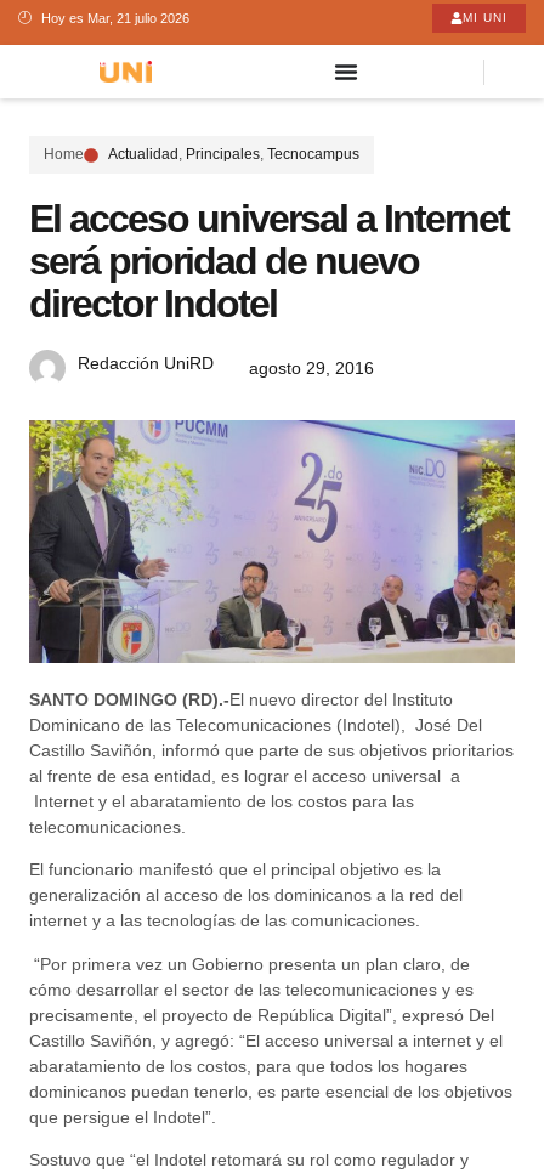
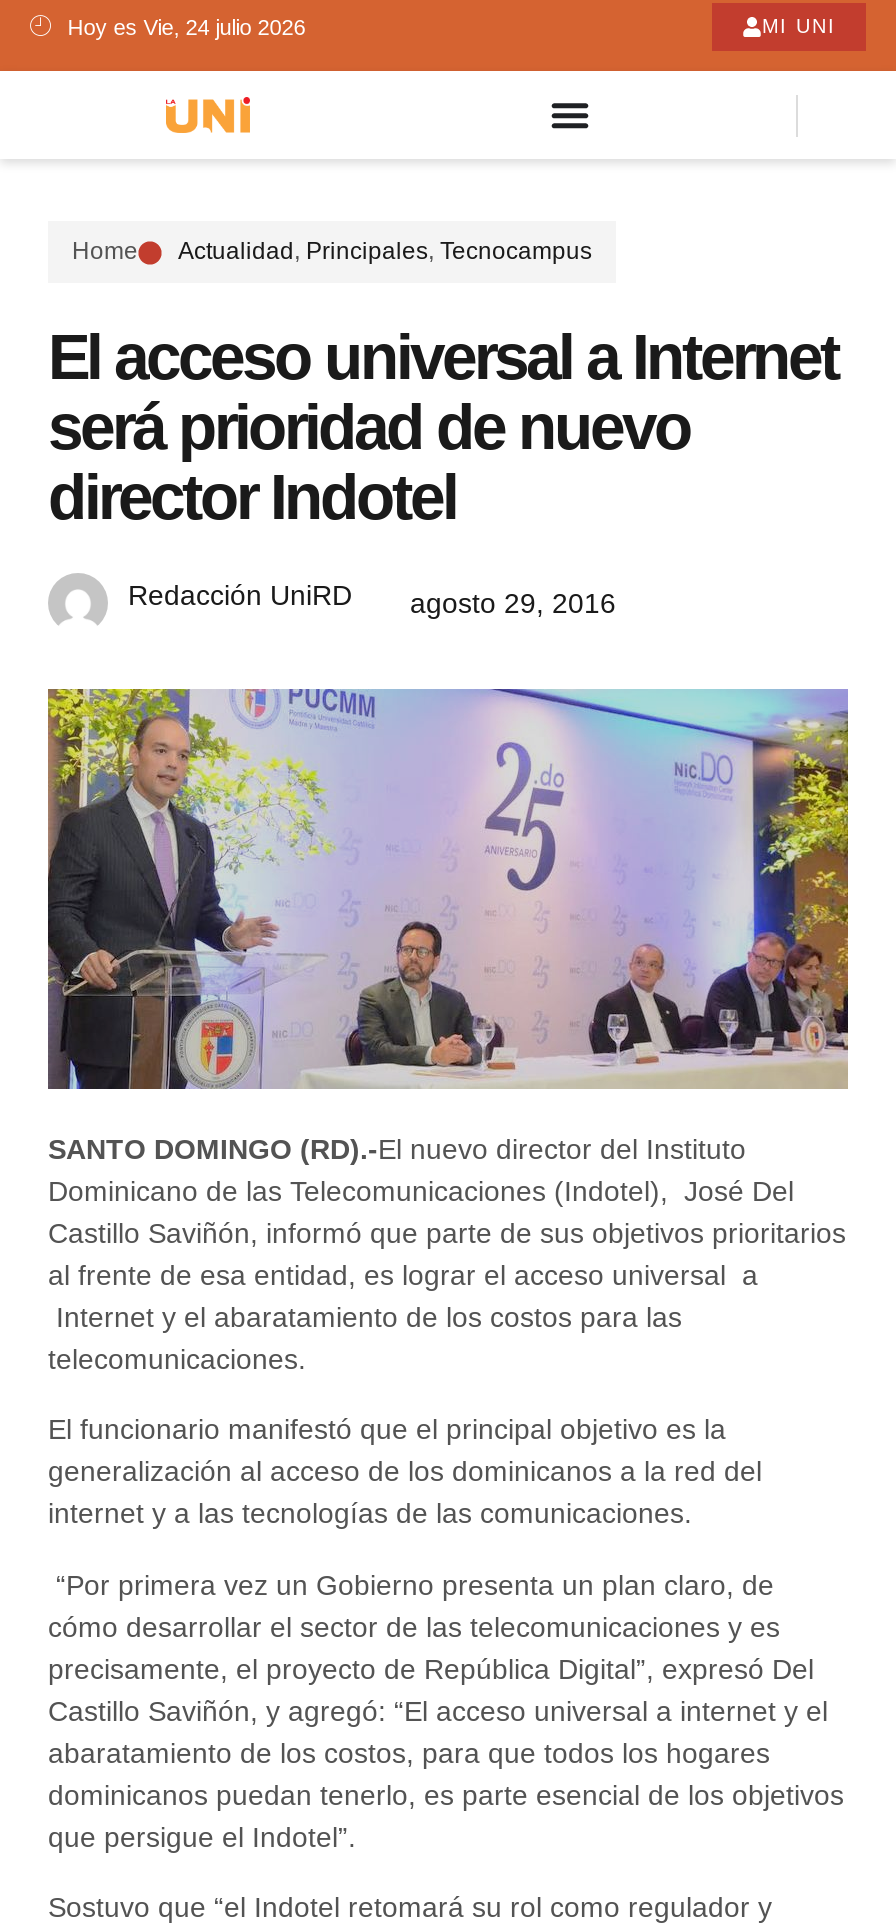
- Hoy es Mar, 21 julio 2026
+ Hoy es Vie, 24 julio 2026
